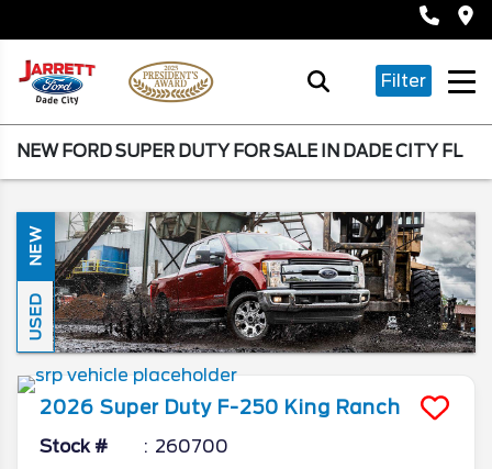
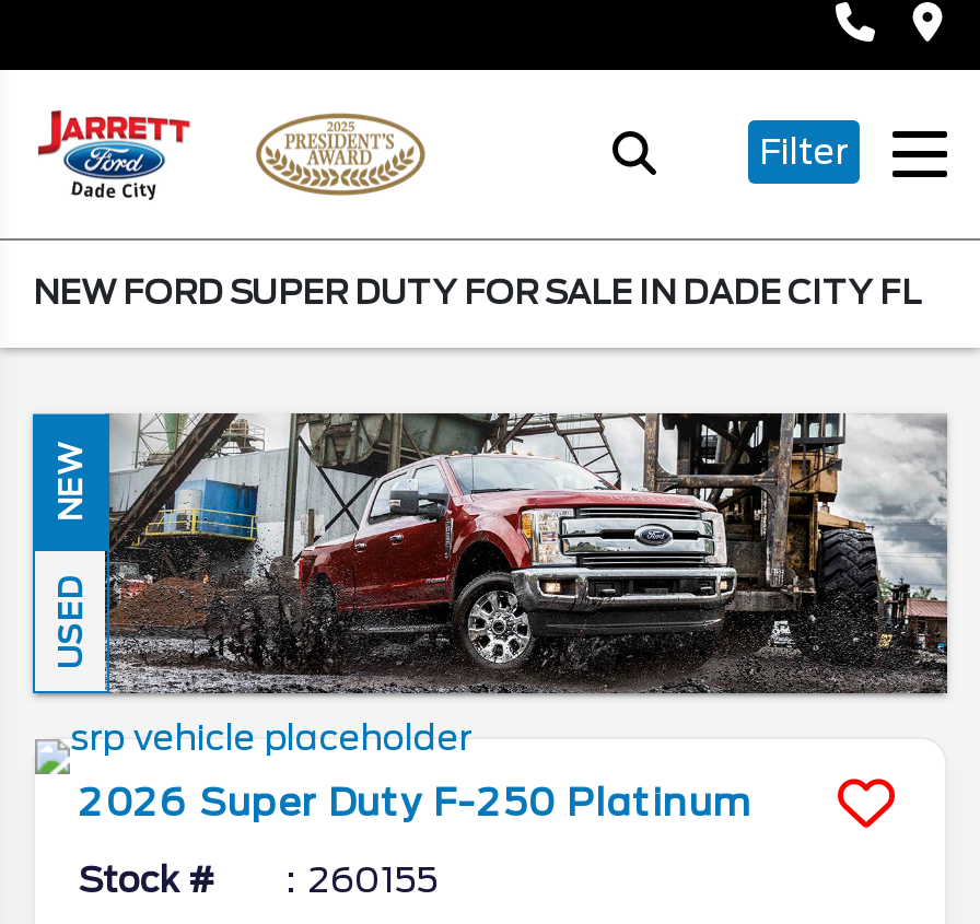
- 2026 Super Duty F-250 King Ranch
+ 2026 Super Duty F-250 Platinum

- 260700
+ 260155
